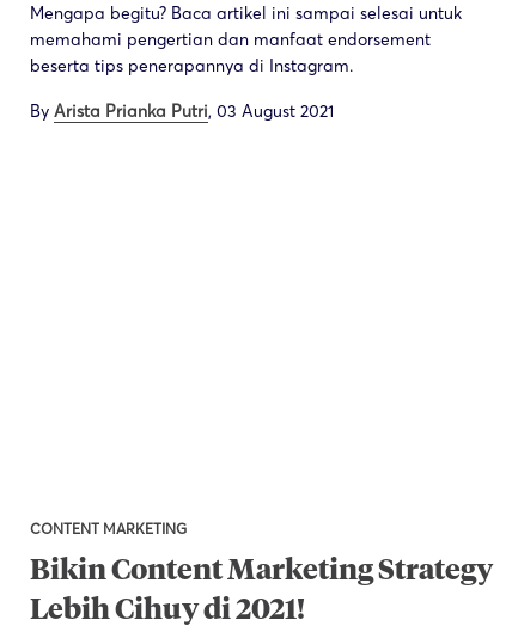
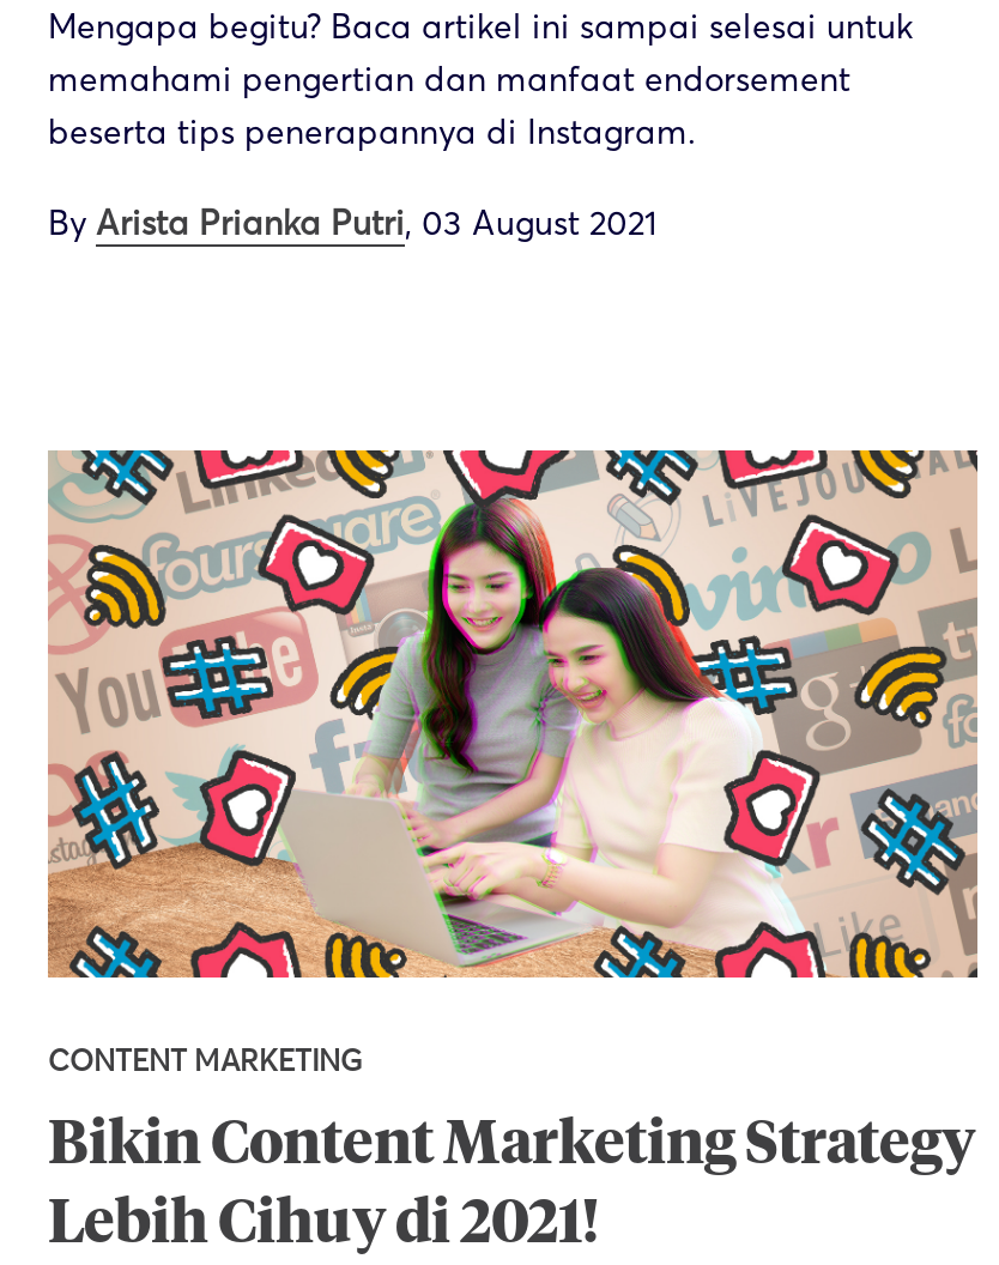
+ [image]
